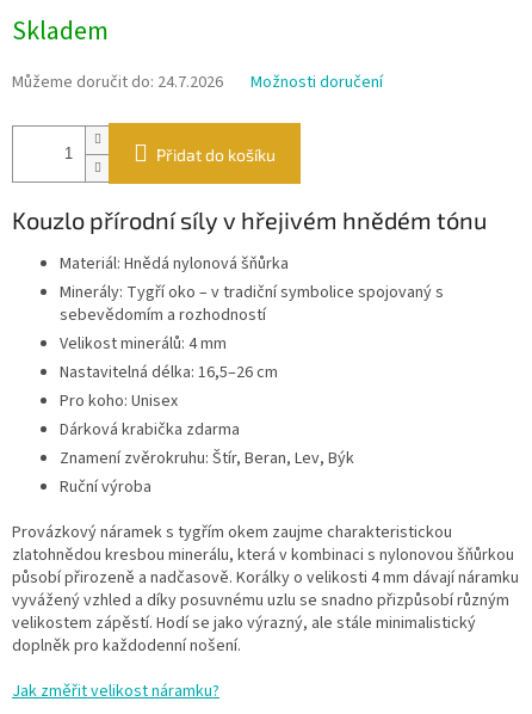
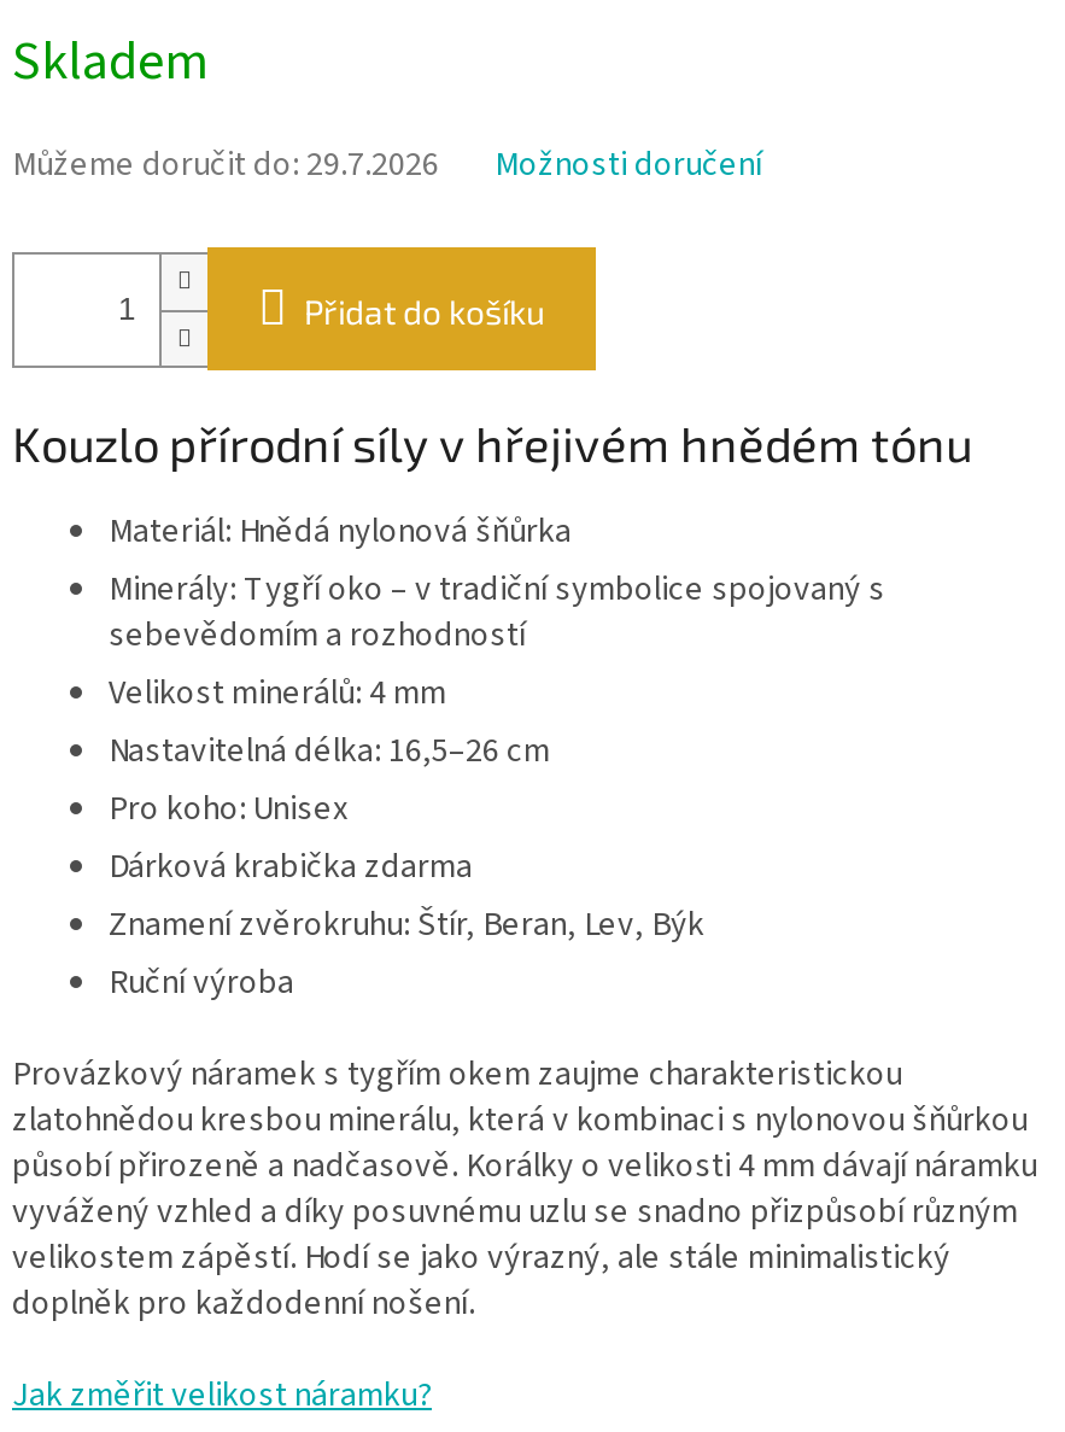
- Můžeme doručit do: 24.7.2026
+ Můžeme doručit do: 29.7.2026
